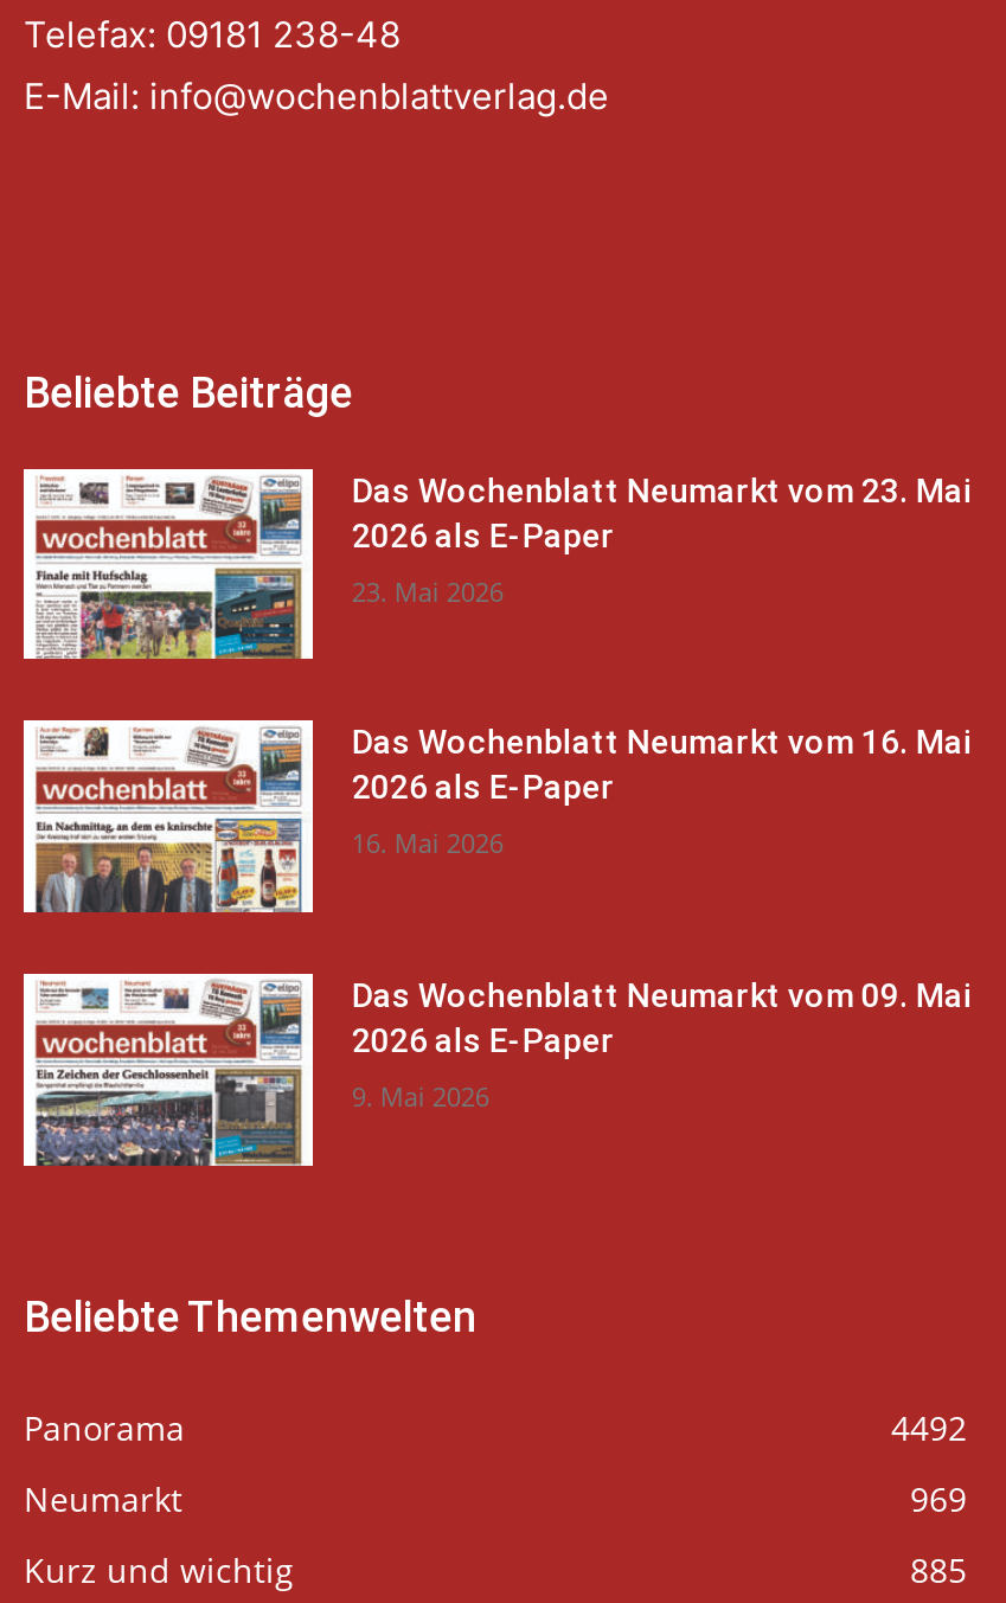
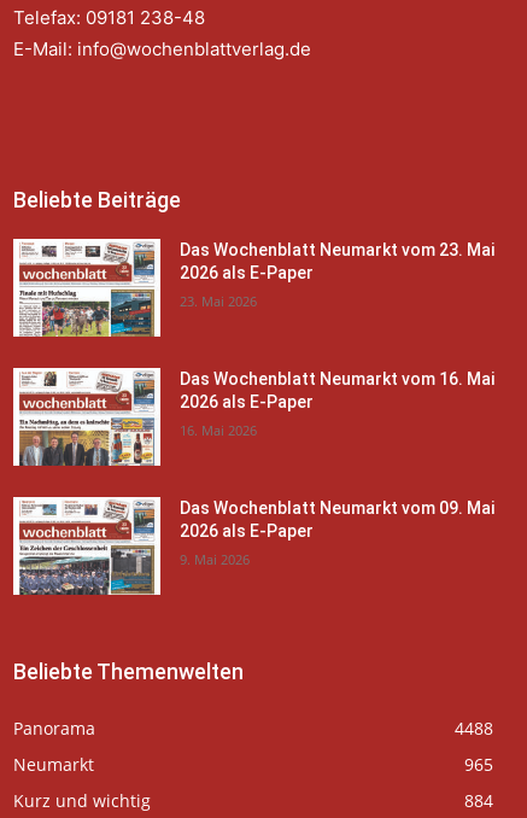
- 4492
+ 4488

- 969
+ 965

- 885
+ 884
